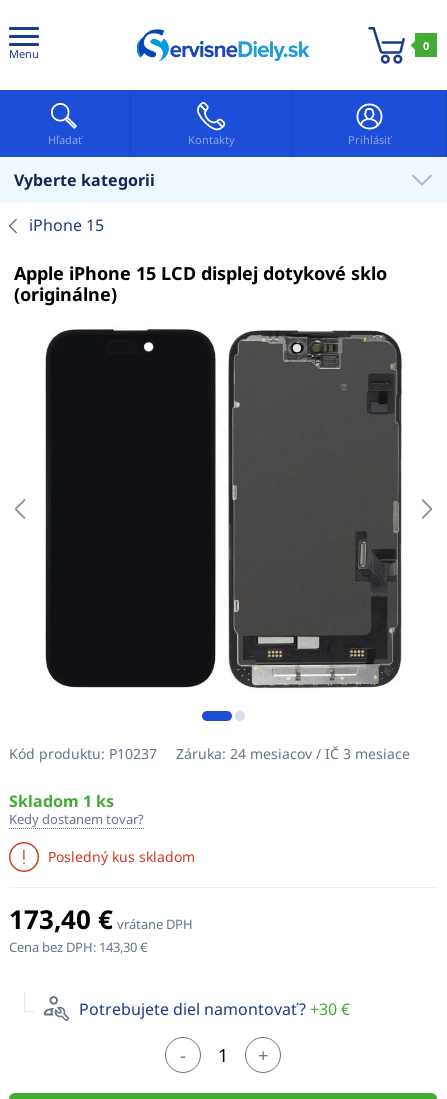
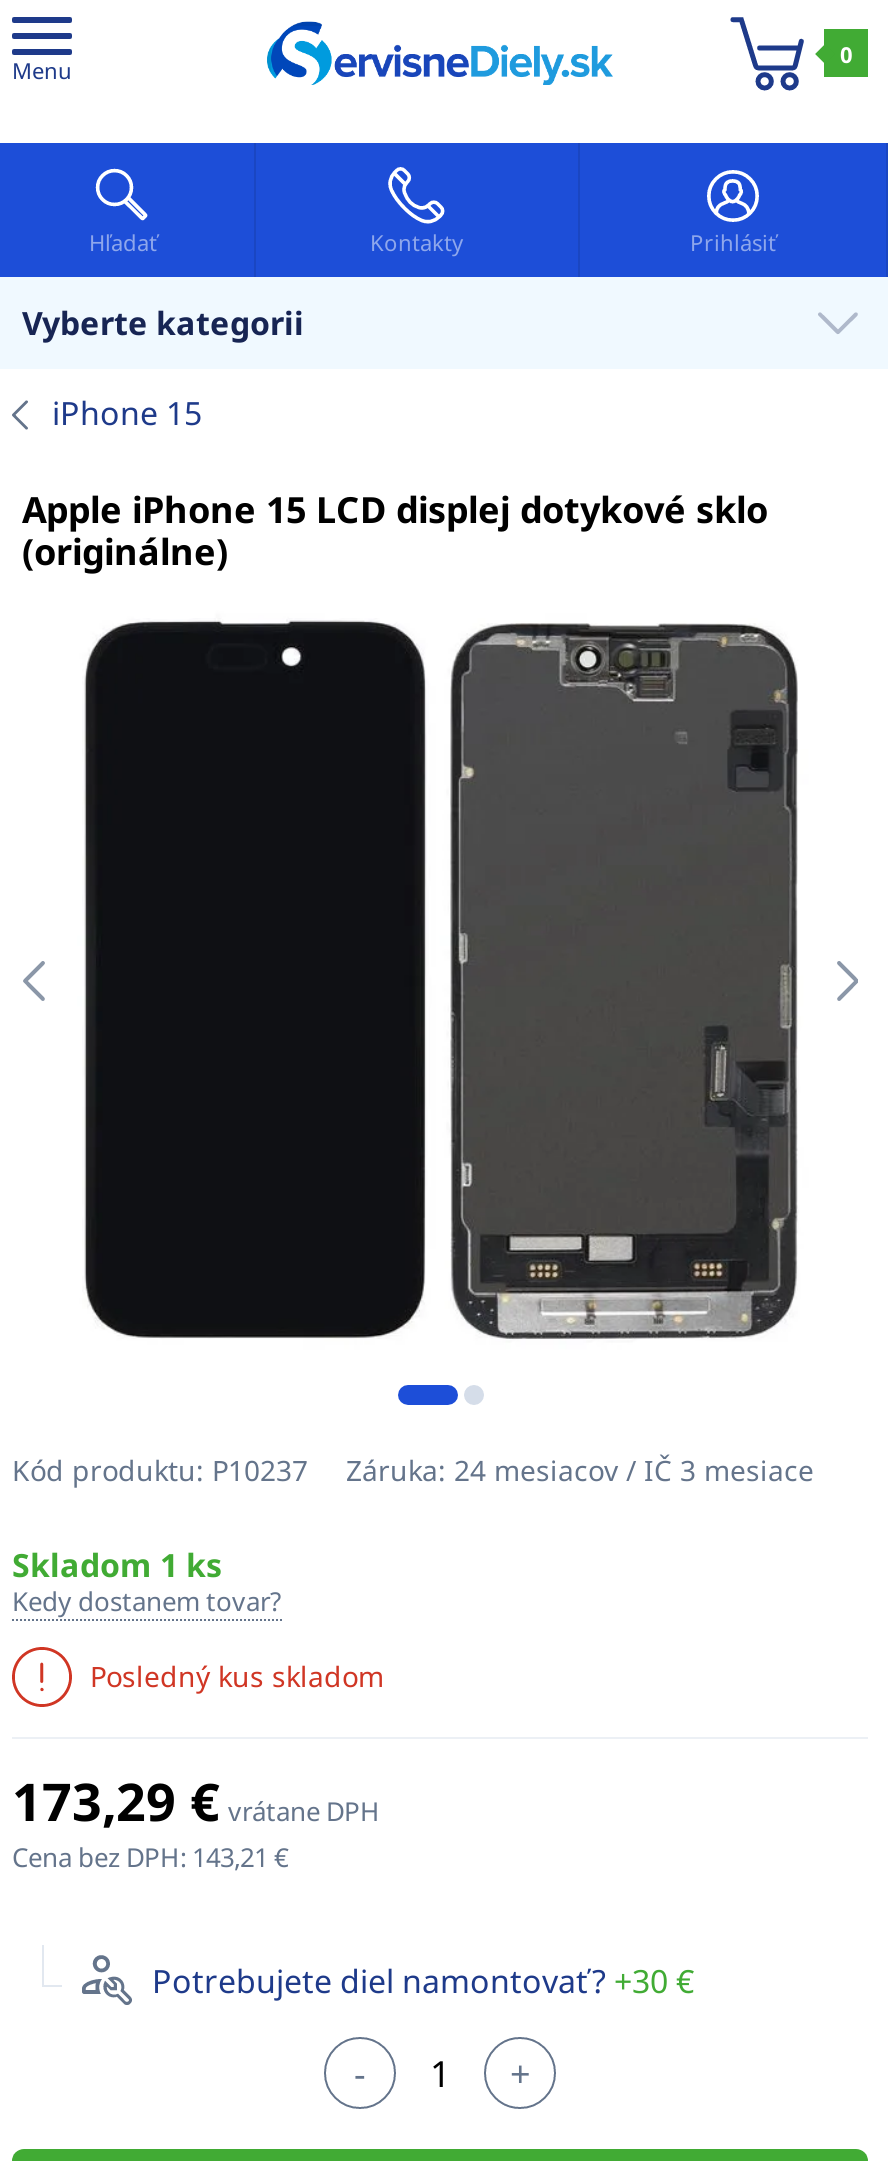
- 173,40 € vrátane DPH
+ 173,29 € vrátane DPH

- Cena bez DPH: 143,30 €
+ Cena bez DPH: 143,21 €
